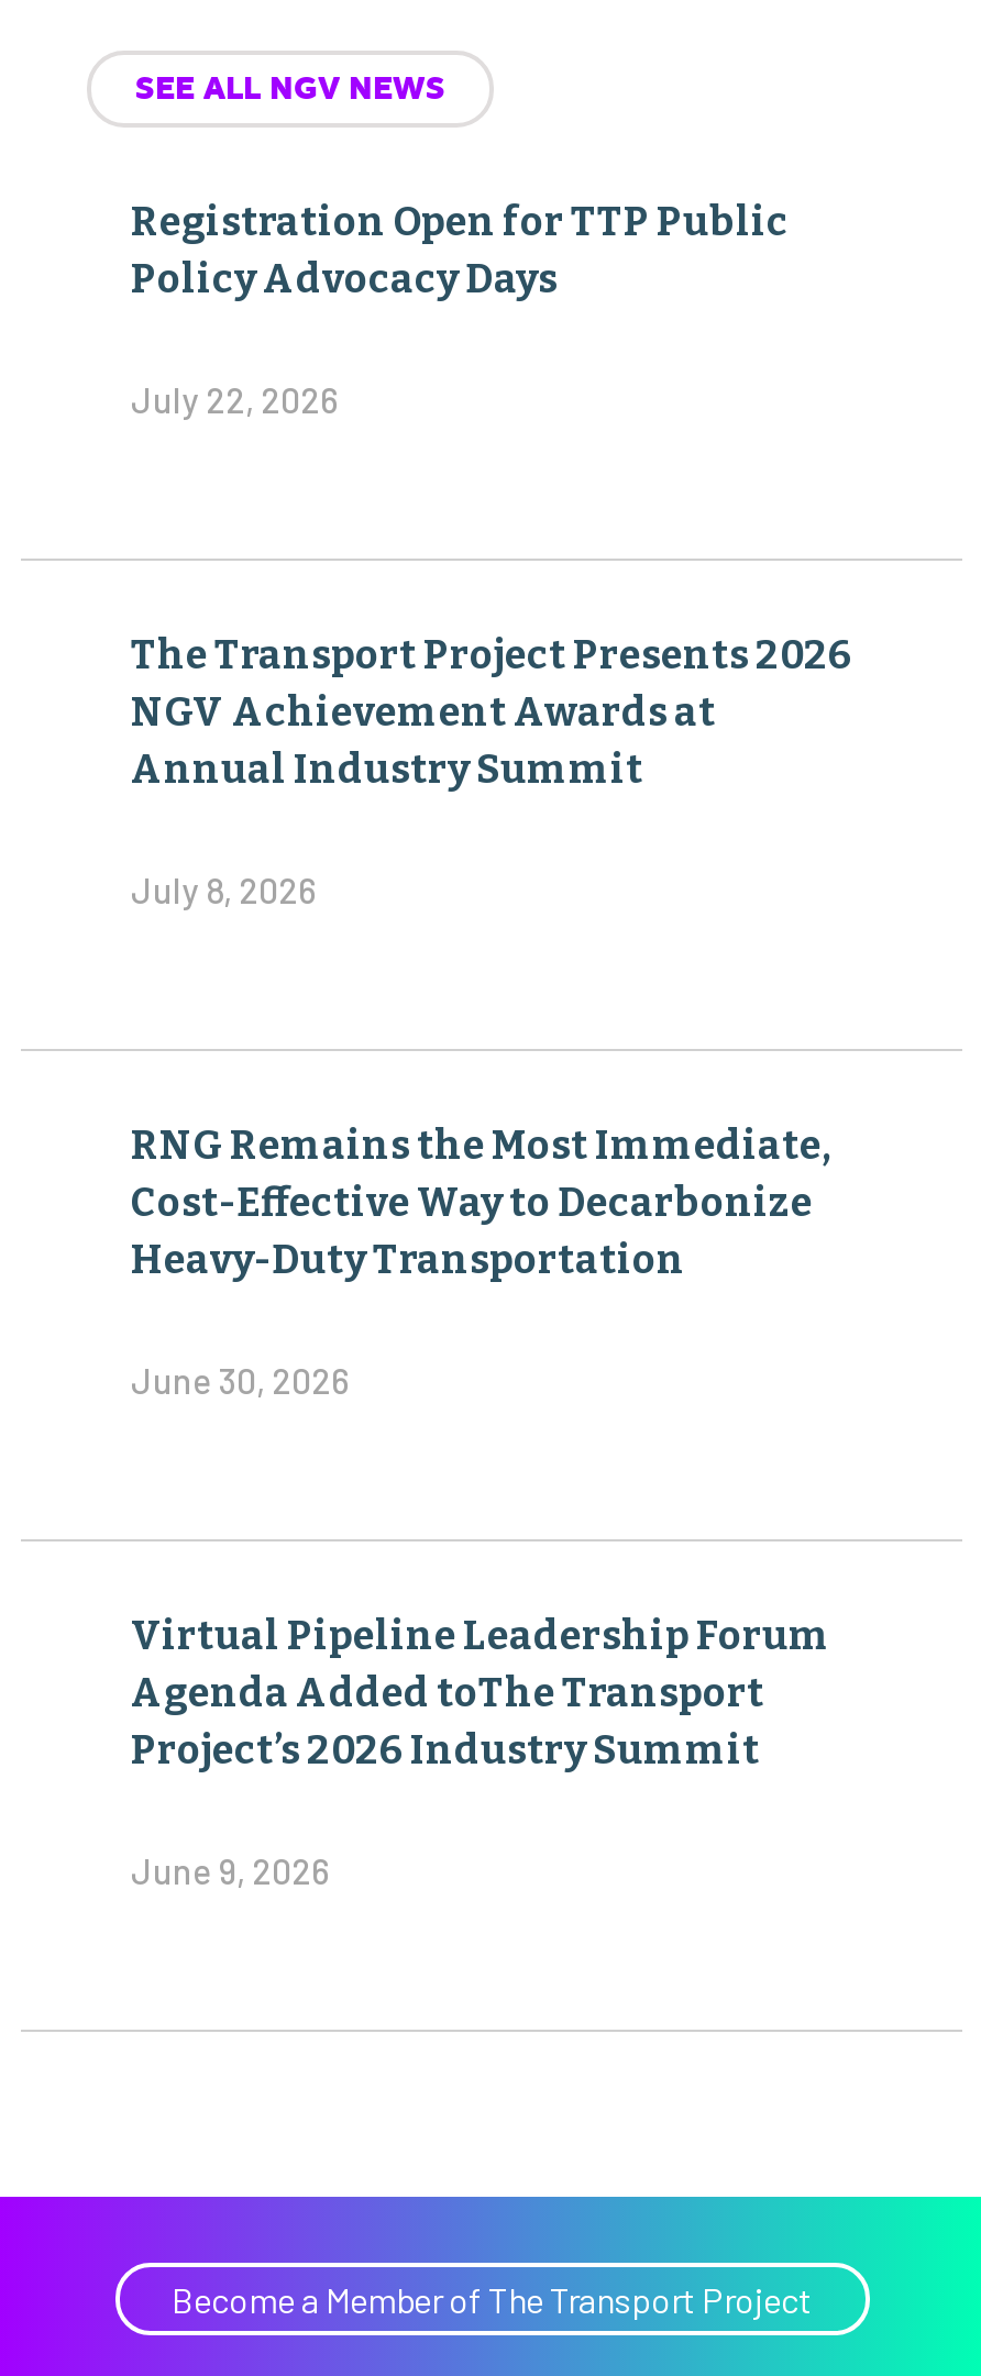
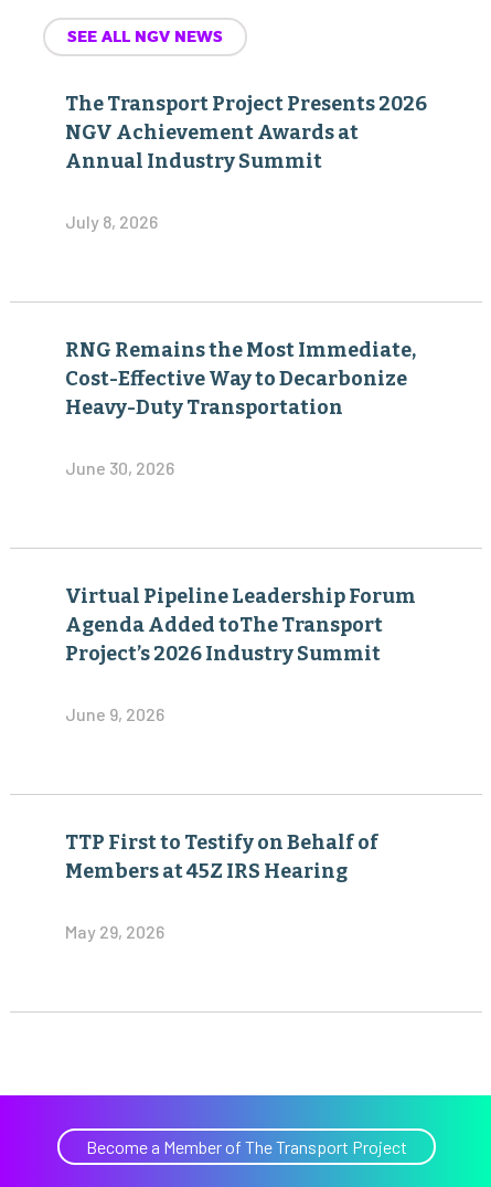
- Registration Open for TTP Public
- Policy Advocacy Days
- July 22, 2026

moved up: The Transport Project Presents 2026 | NGV Achievement Awards at | Annual Industry Summit | ... | Project’s 2026 Industry Summit | June 9, 2026

+ TTP First to Testify on Behalf of
+ Members at 45Z IRS Hearing
+ May 29, 2026
